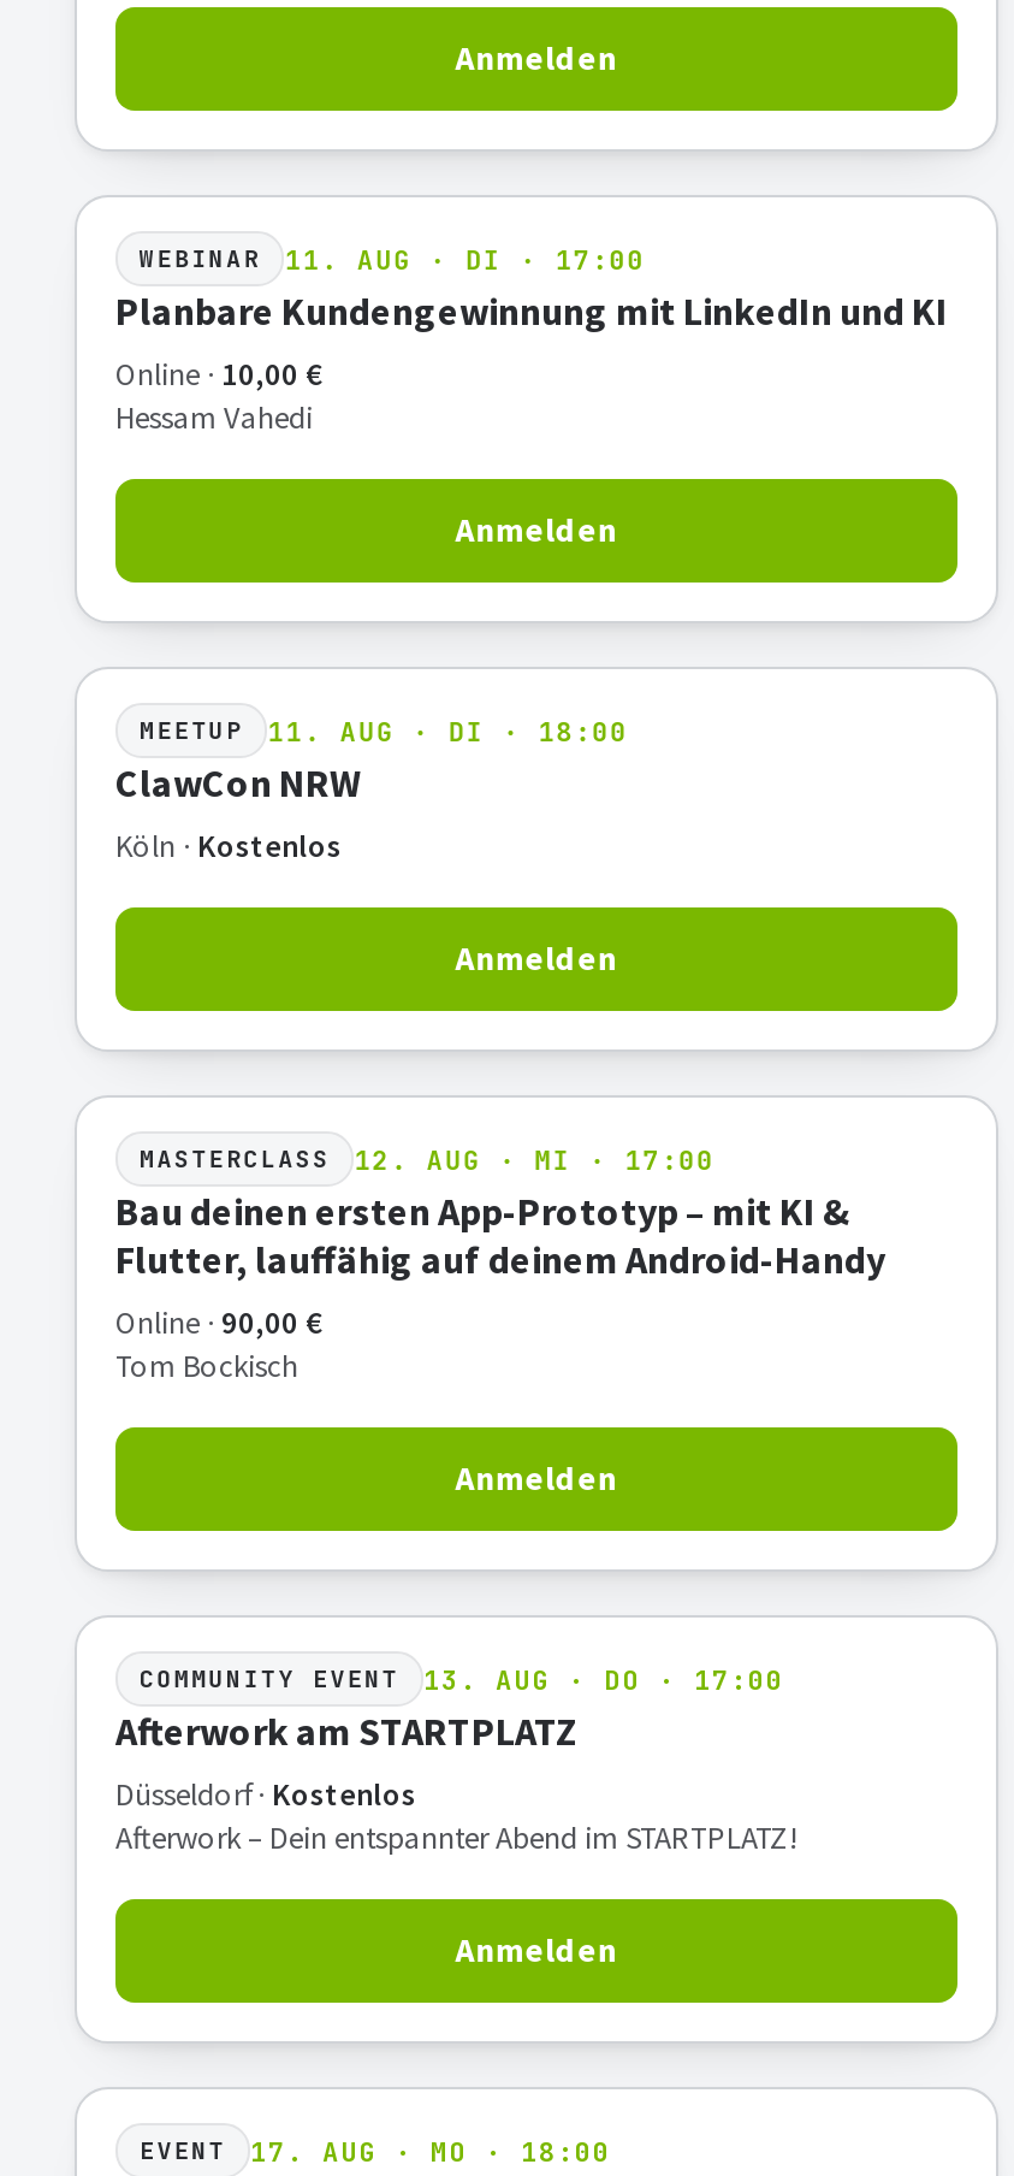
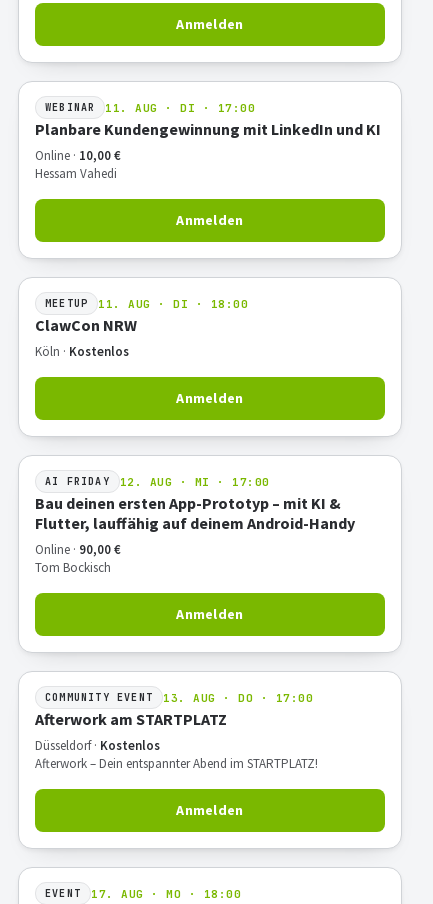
- MASTERCLASS
+ AI FRIDAY
